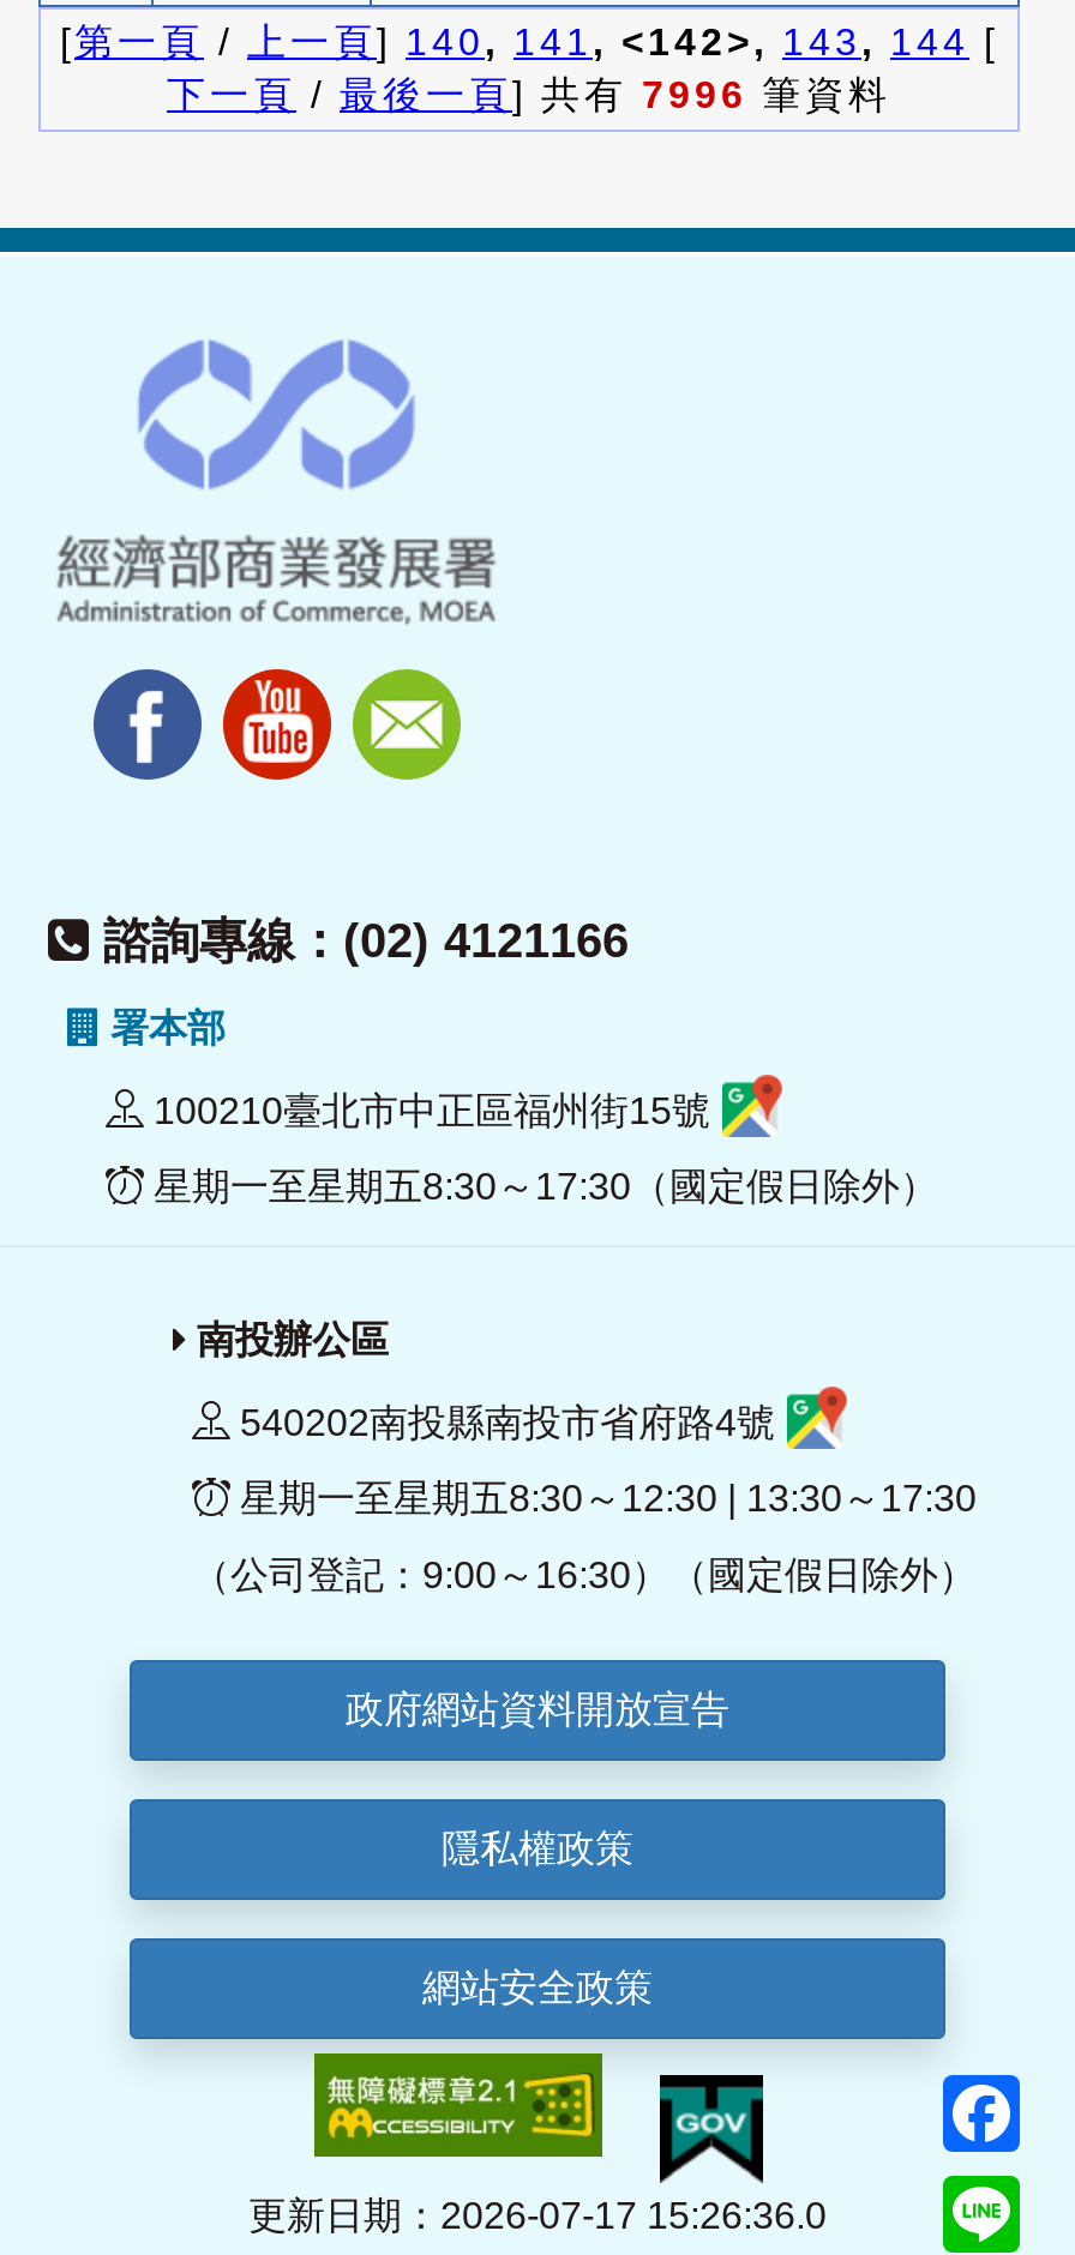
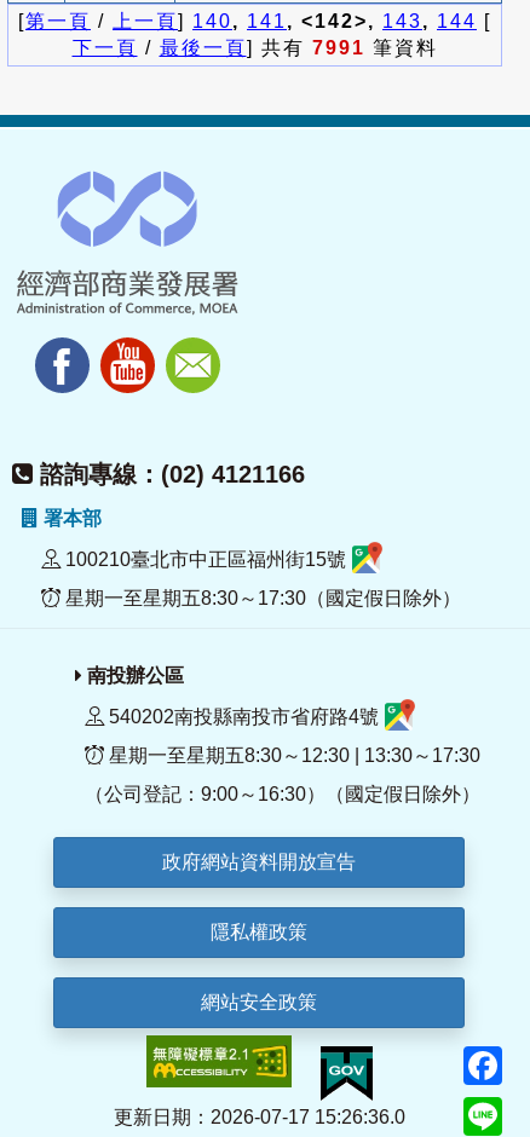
- 下一頁/最後一頁] 共有7996筆資料
+ 下一頁/最後一頁] 共有7991筆資料
